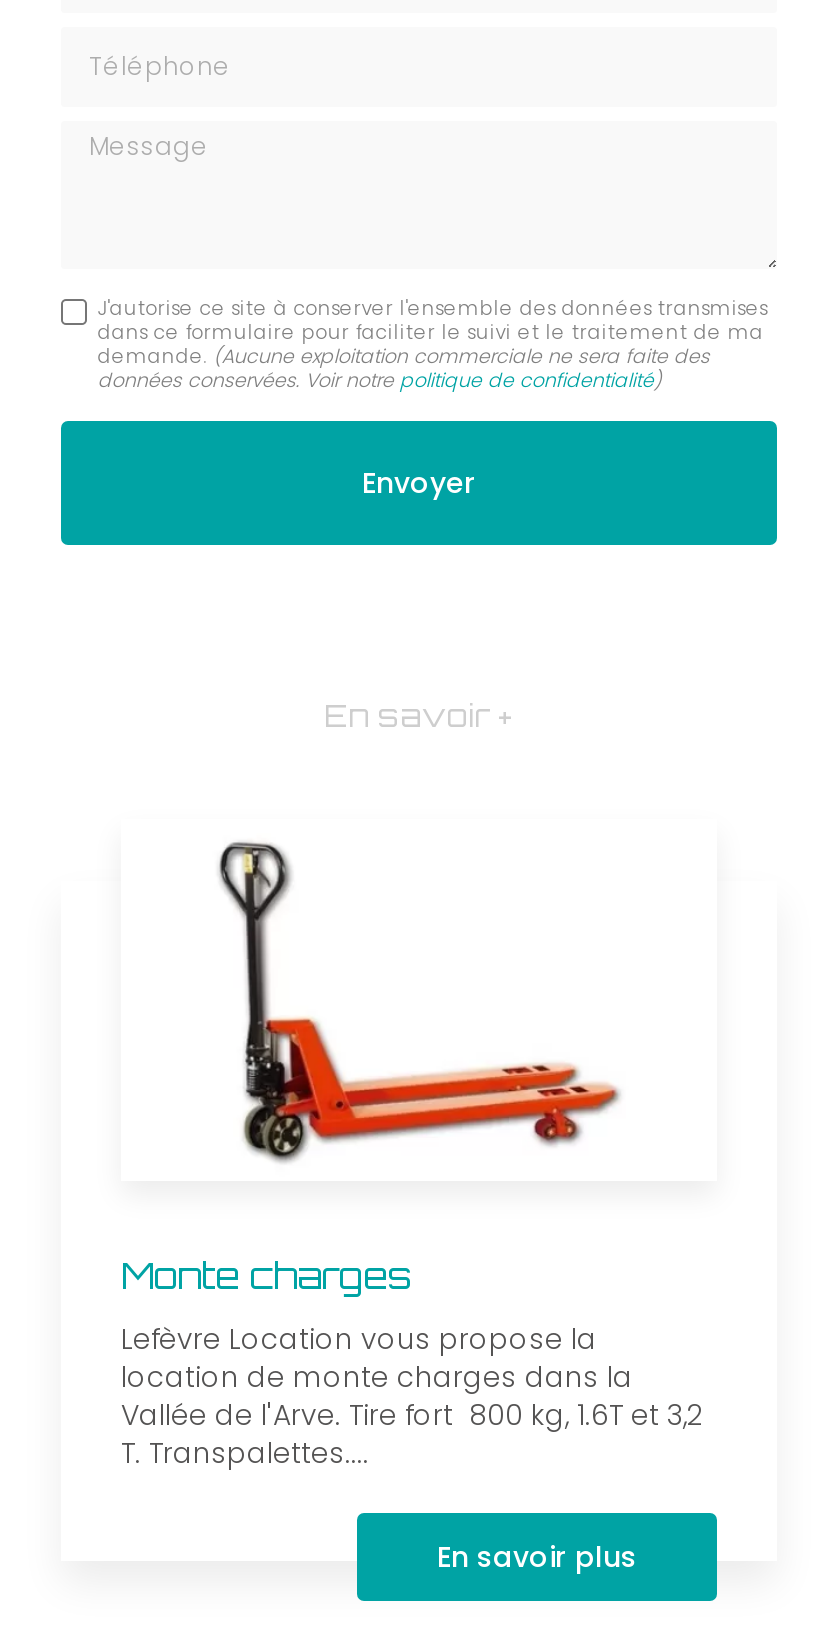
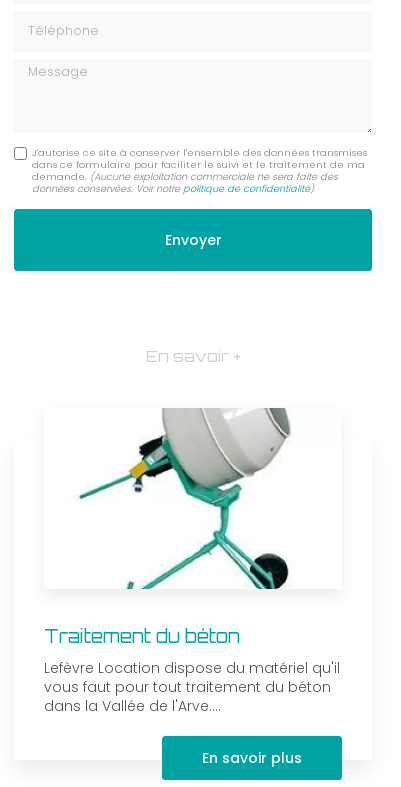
- [image]
- Monte charges
+ [image]
+ Traitement du béton

- Lefèvre Location vous propose la
- location de monte charges dans la
- Vallée de l'Arve. Tire fort 800 kg, 1.6T et 3,2
- T. Transpalettes....
+ Lefèvre Location dispose du matériel qu'il
+ vous faut pour tout traitement du béton
+ dans la Vallée de l'Arve....
